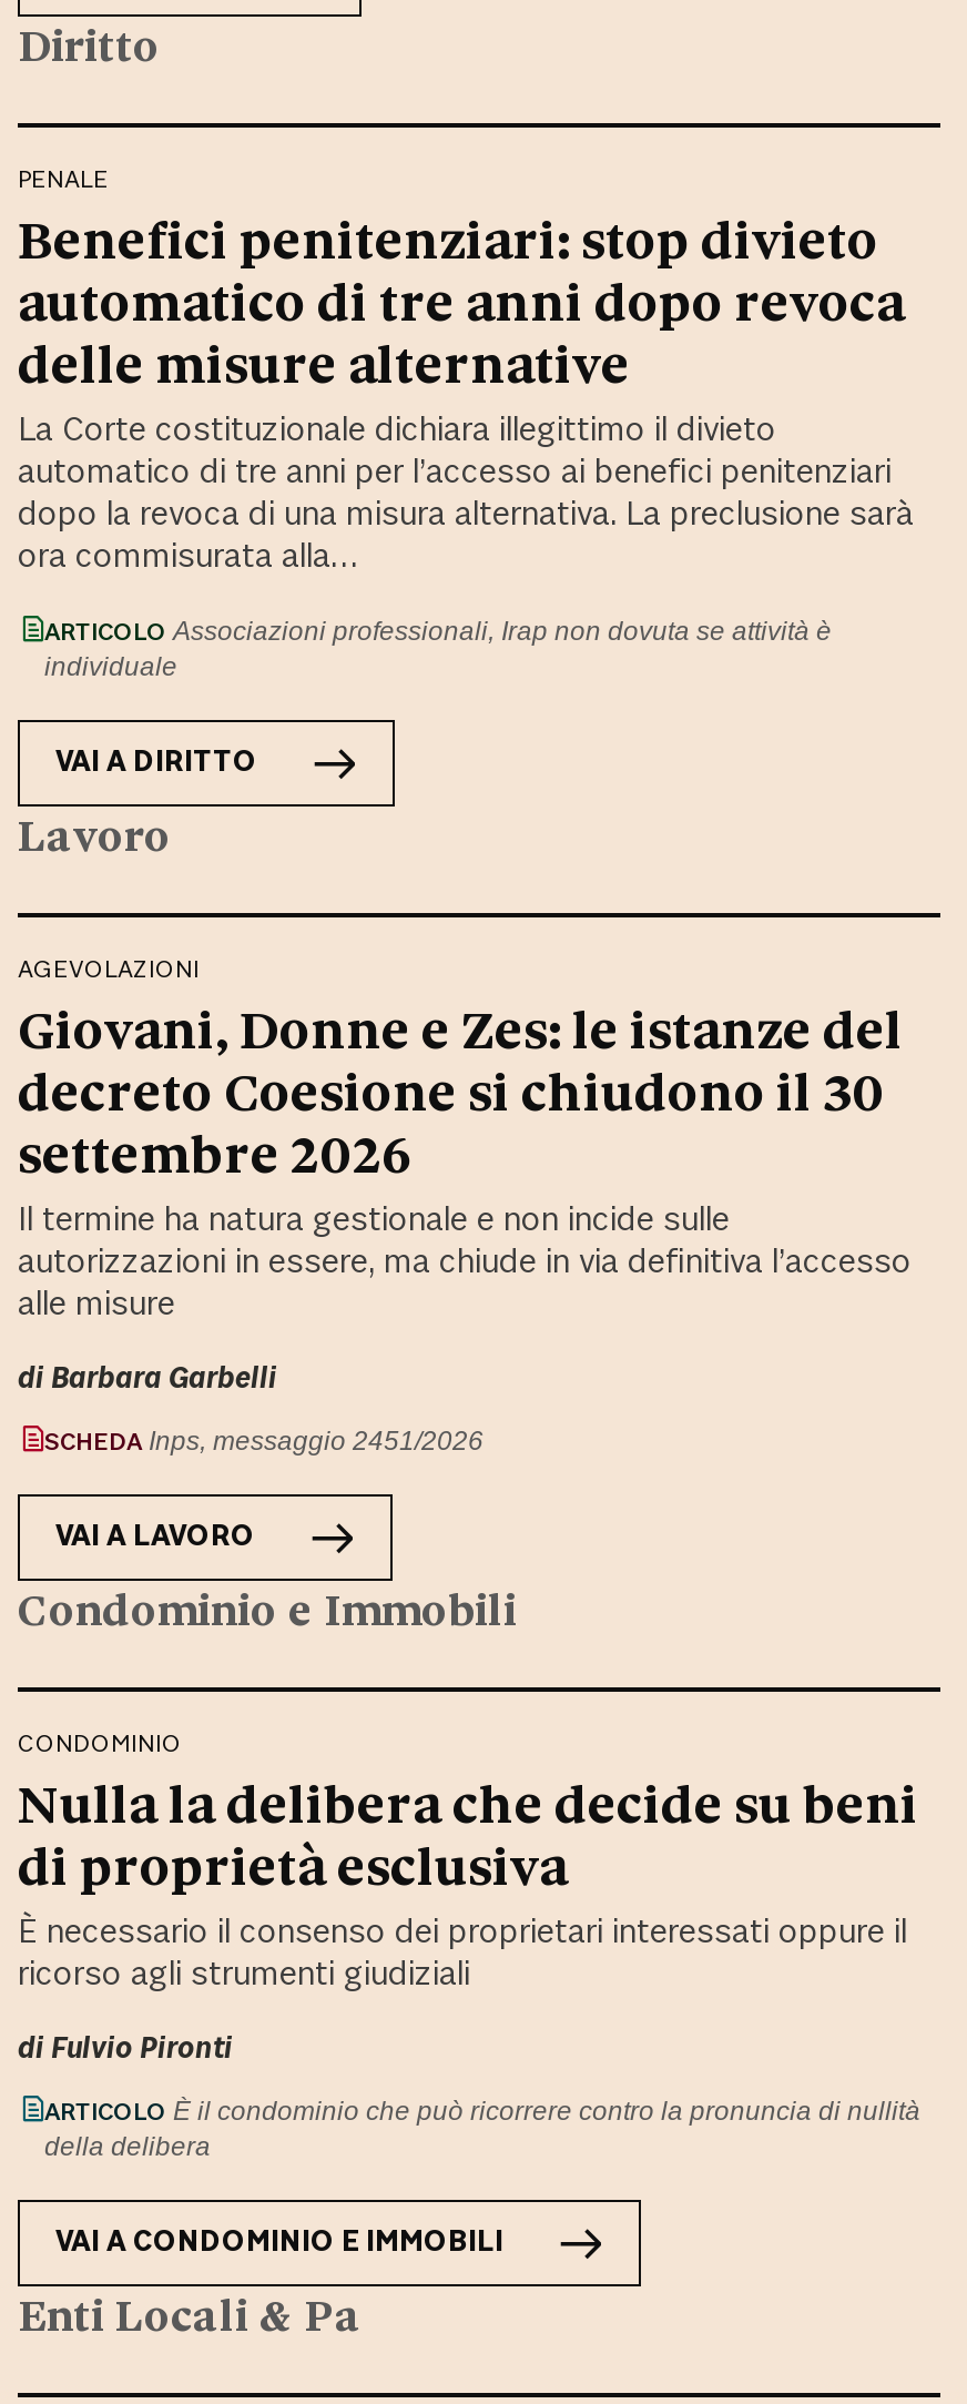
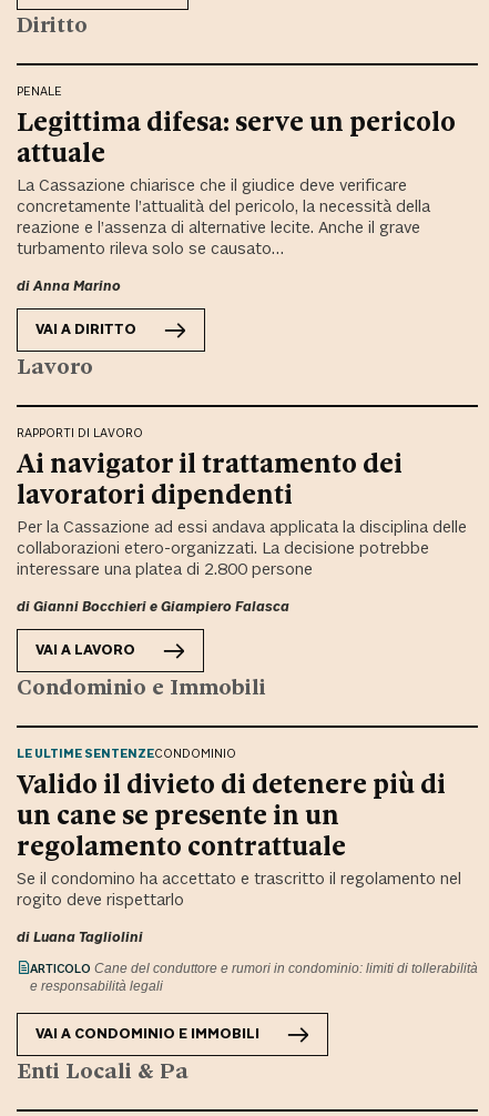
- Benefici penitenziari: stop divieto
- automatico di tre anni dopo revoca
- delle misure alternative
- La Corte costituzionale dichiara illegittimo il divieto
- automatico di tre anni per l’accesso ai benefici penitenziari
- dopo la revoca di una misura alternativa. La preclusione sarà
- ora commisurata alla…
+ Legittima difesa: serve un pericolo
+ attuale
+ La Cassazione chiarisce che il giudice deve verificare
+ concretamente l’attualità del pericolo, la necessità della
+ reazione e l’assenza di alternative lecite. Anche il grave
+ turbamento rileva solo se causato…

- ARTICOLO Associazioni professionali, Irap non dovuta se attività è
- individuale
+ di Anna Marino

- AGEVOLAZIONI
- Giovani, Donne e Zes: le istanze del
- decreto Coesione si chiudono il 30
- settembre 2026
- Il termine ha natura gestionale e non incide sulle
- autorizzazioni in essere, ma chiude in via definitiva l’accesso
- alle misure
- di Barbara Garbelli
- SCHEDA Inps, messaggio 2451/2026
+ RAPPORTI DI LAVORO
+ Ai navigator il trattamento dei
+ lavoratori dipendenti
+ Per la Cassazione ad essi andava applicata la disciplina delle
+ collaborazioni etero-organizzati. La decisione potrebbe
+ interessare una platea di 2.800 persone
+ di Gianni Bocchieri e Giampiero Falasca

moved up: VAI A LAVORO | Condominio e Immobili

- CONDOMINIO
- Nulla la delibera che decide su beni
- di proprietà esclusiva
- È necessario il consenso dei proprietari interessati oppure il
- ricorso agli strumenti giudiziali
+ LE ULTIME SENTENZECONDOMINIO
+ Valido il divieto di detenere più di
+ un cane se presente in un
+ regolamento contrattuale
+ Se il condomino ha accettato e trascritto il regolamento nel
+ rogito deve rispettarlo

- di Fulvio Pironti
+ di Luana Tagliolini

- ARTICOLO È il condominio che può ricorrere contro la pronuncia di nullità
- della delibera
+ ARTICOLO Cane del conduttore e rumori in condominio: limiti di tollerabilità
+ e responsabilità legali
